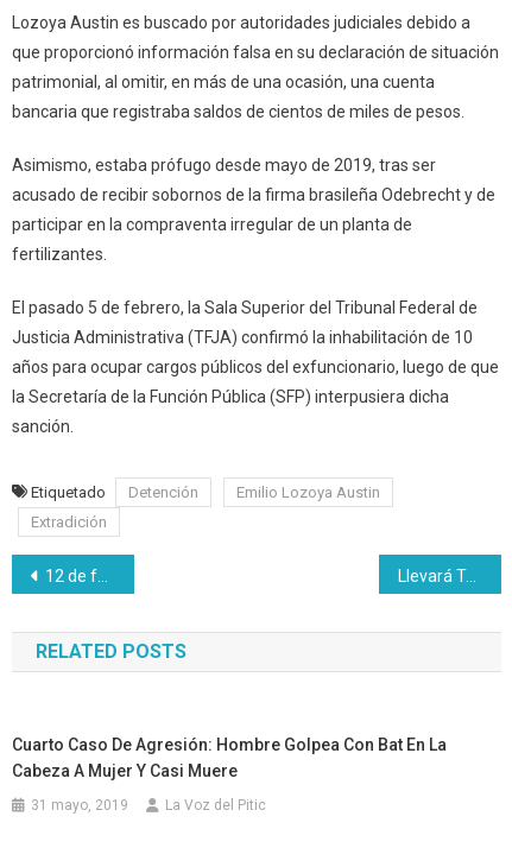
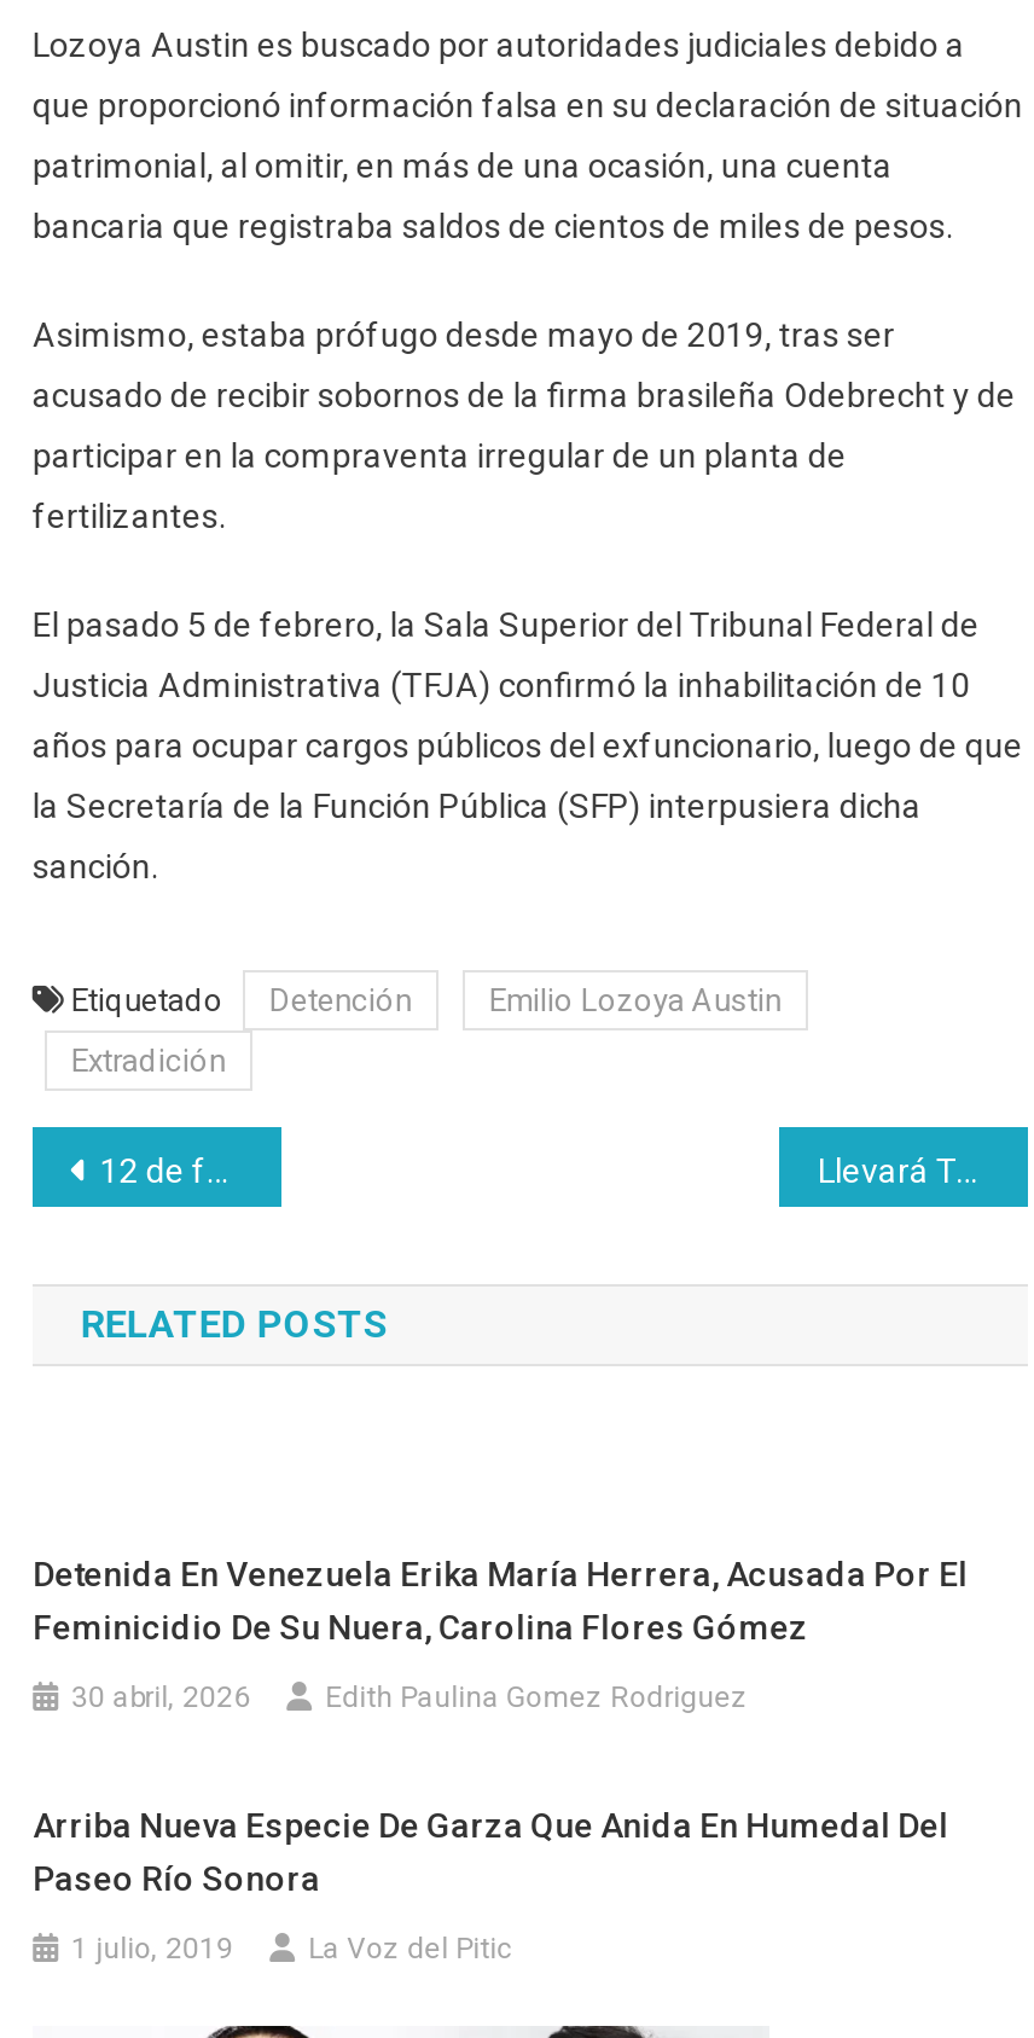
- Cuarto Caso De Agresión: Hombre Golpea Con Bat En La
- Cabeza A Mujer Y Casi Muere
- 31 mayo, 2019
+ Detenida En Venezuela Erika María Herrera, Acusada Por El
+ Feminicidio De Su Nuera, Carolina Flores Gómez
+ 30 abril, 2026
+ Edith Paulina Gomez Rodriguez
+ Arriba Nueva Especie De Garza Que Anida En Humedal Del
+ Paseo Río Sonora
+ 1 julio, 2019
